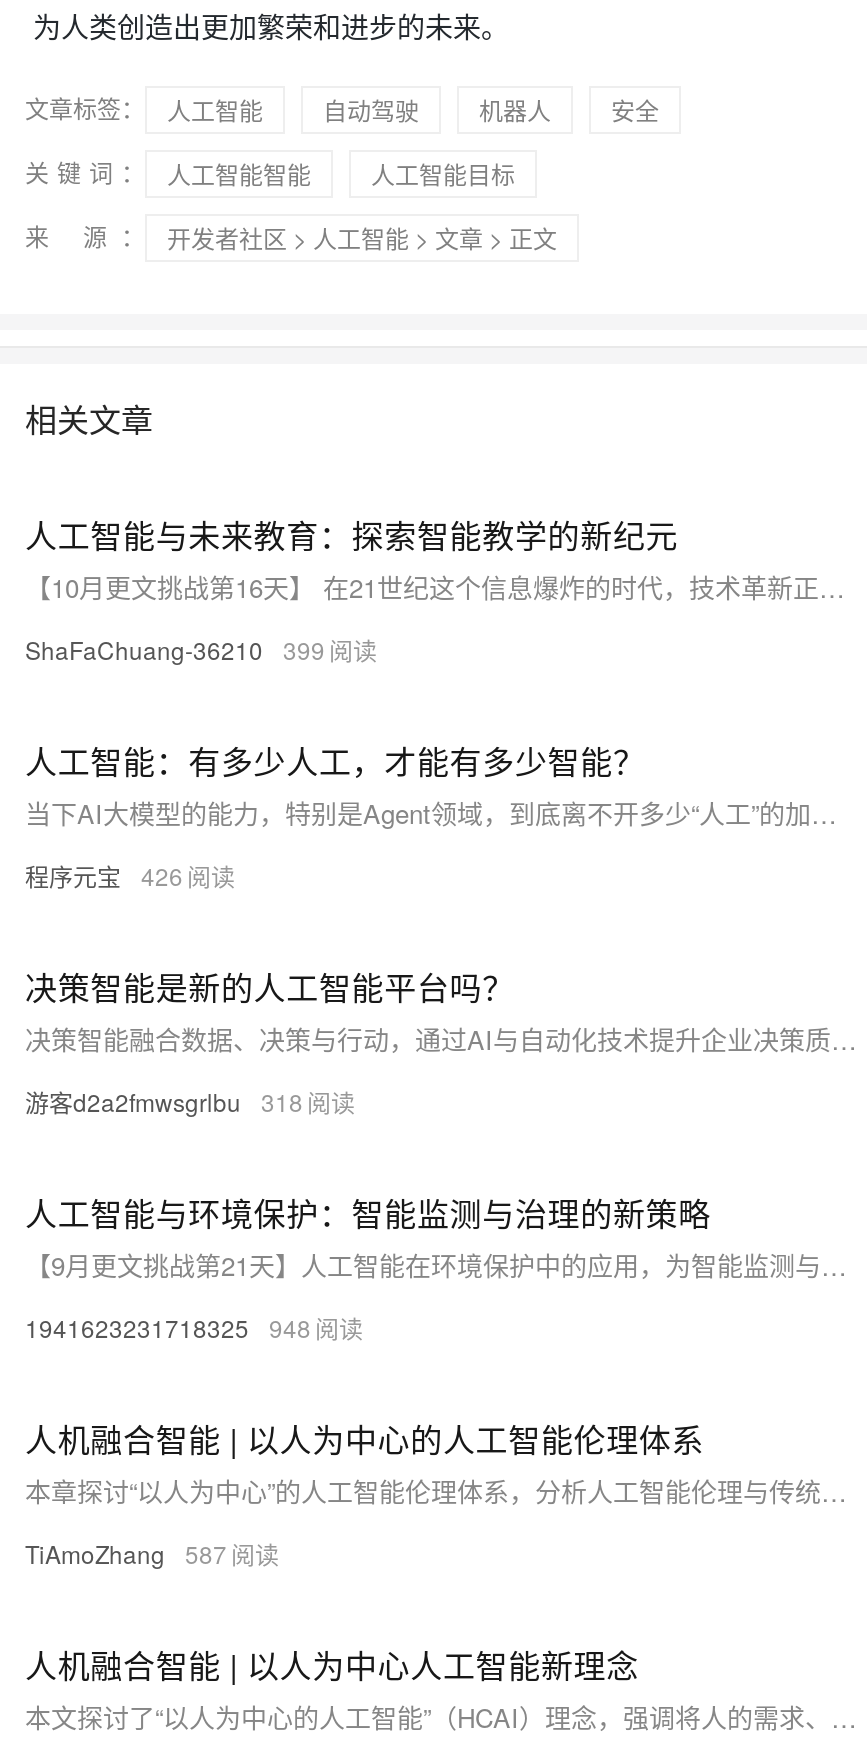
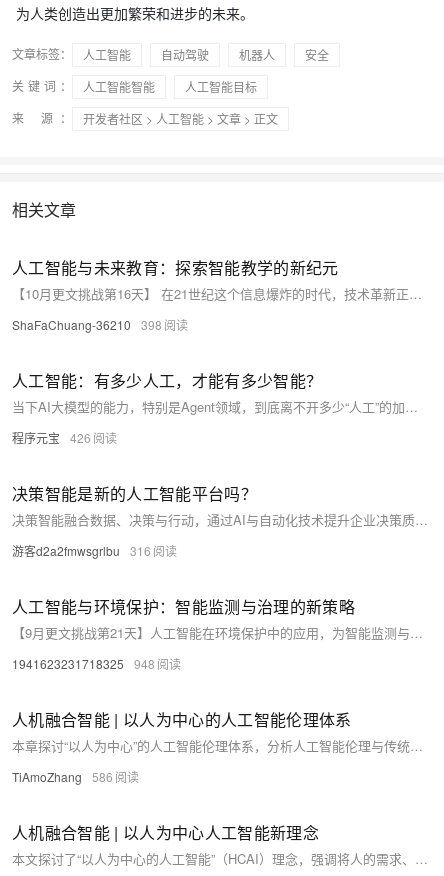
- ShaFaChuang-36210 399
+ ShaFaChuang-36210 398

- 游客d2a2fmwsgrlbu 318
+ 游客d2a2fmwsgrlbu 316

- TiAmoZhang 587
+ TiAmoZhang 586
